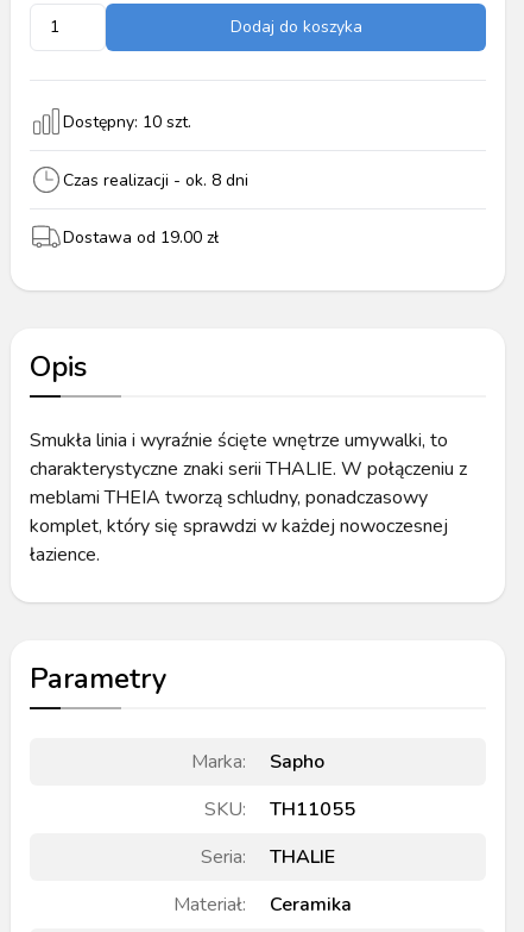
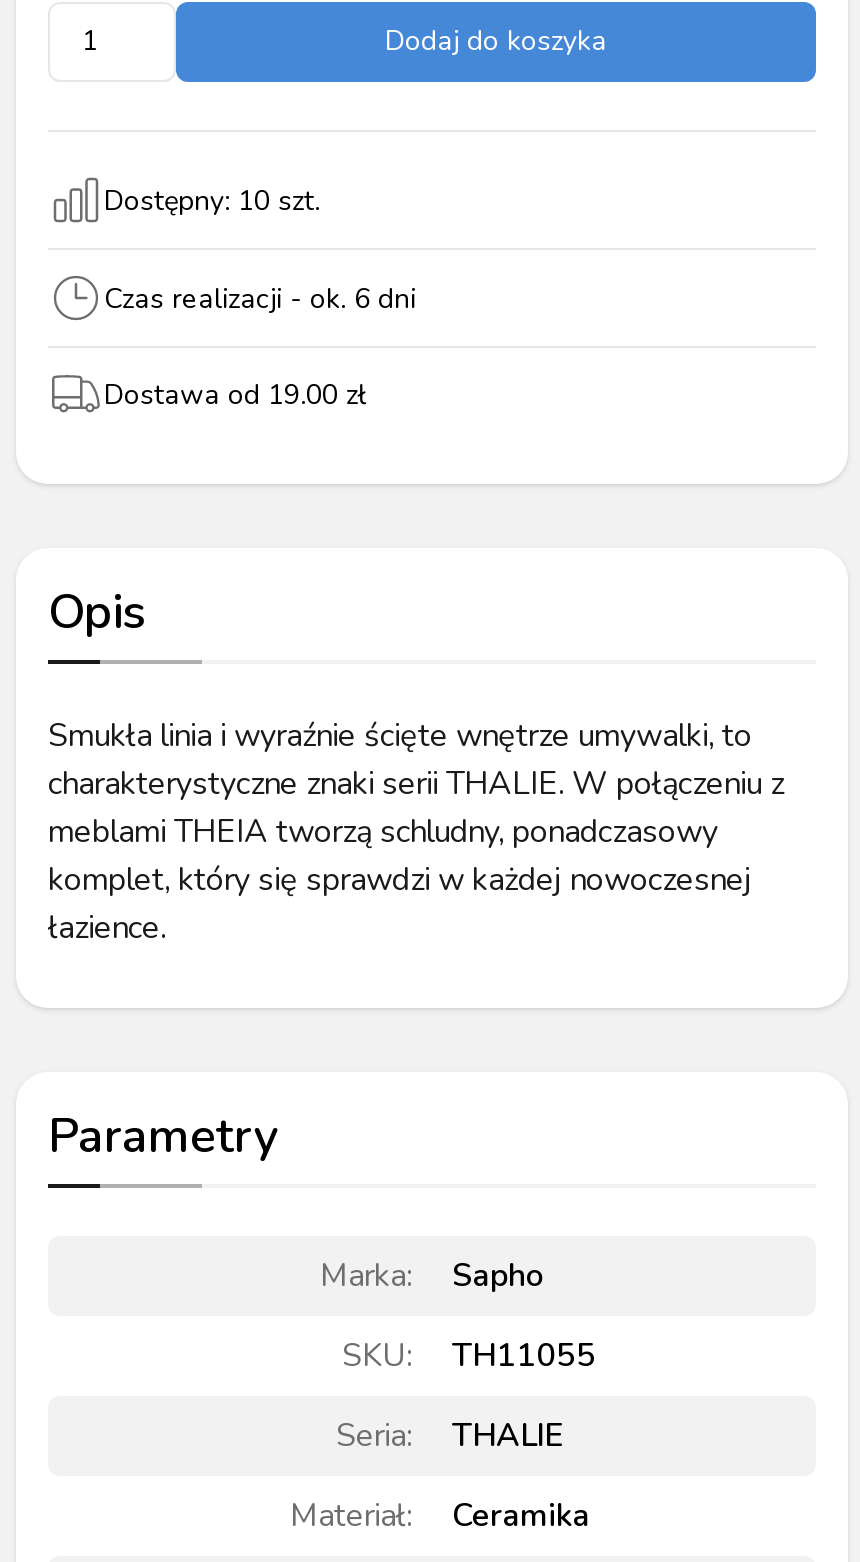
- Czas realizacji - ok. 8 dni
+ Czas realizacji - ok. 6 dni
